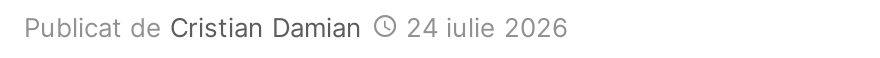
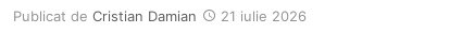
- Publicat de Cristian Damian 24 iulie 2026
+ Publicat de Cristian Damian 21 iulie 2026
